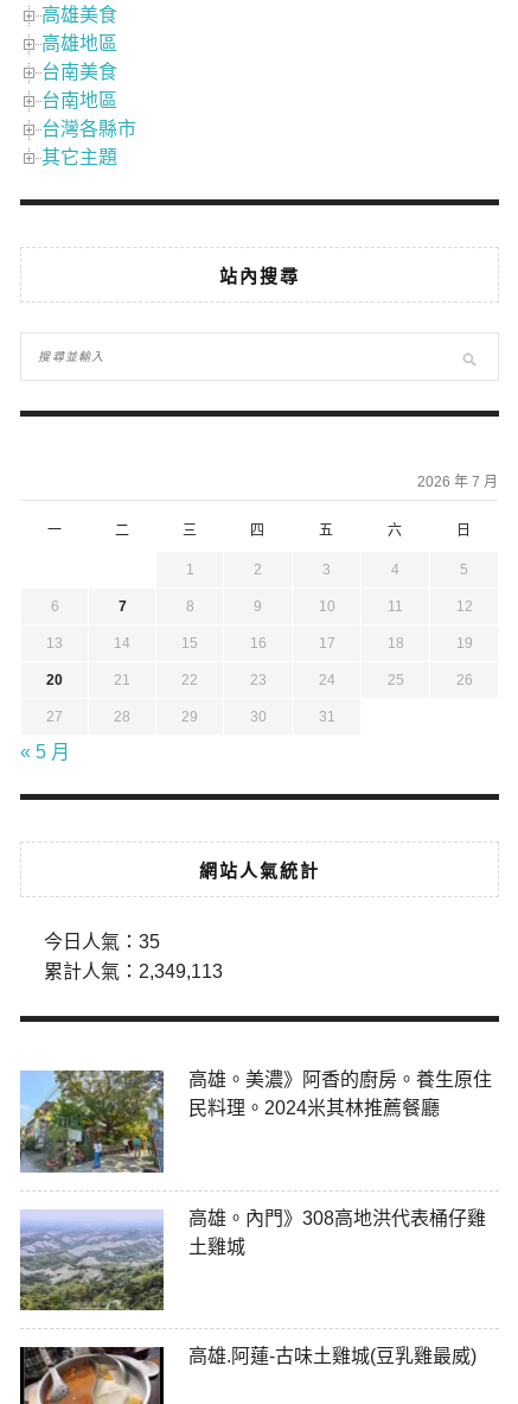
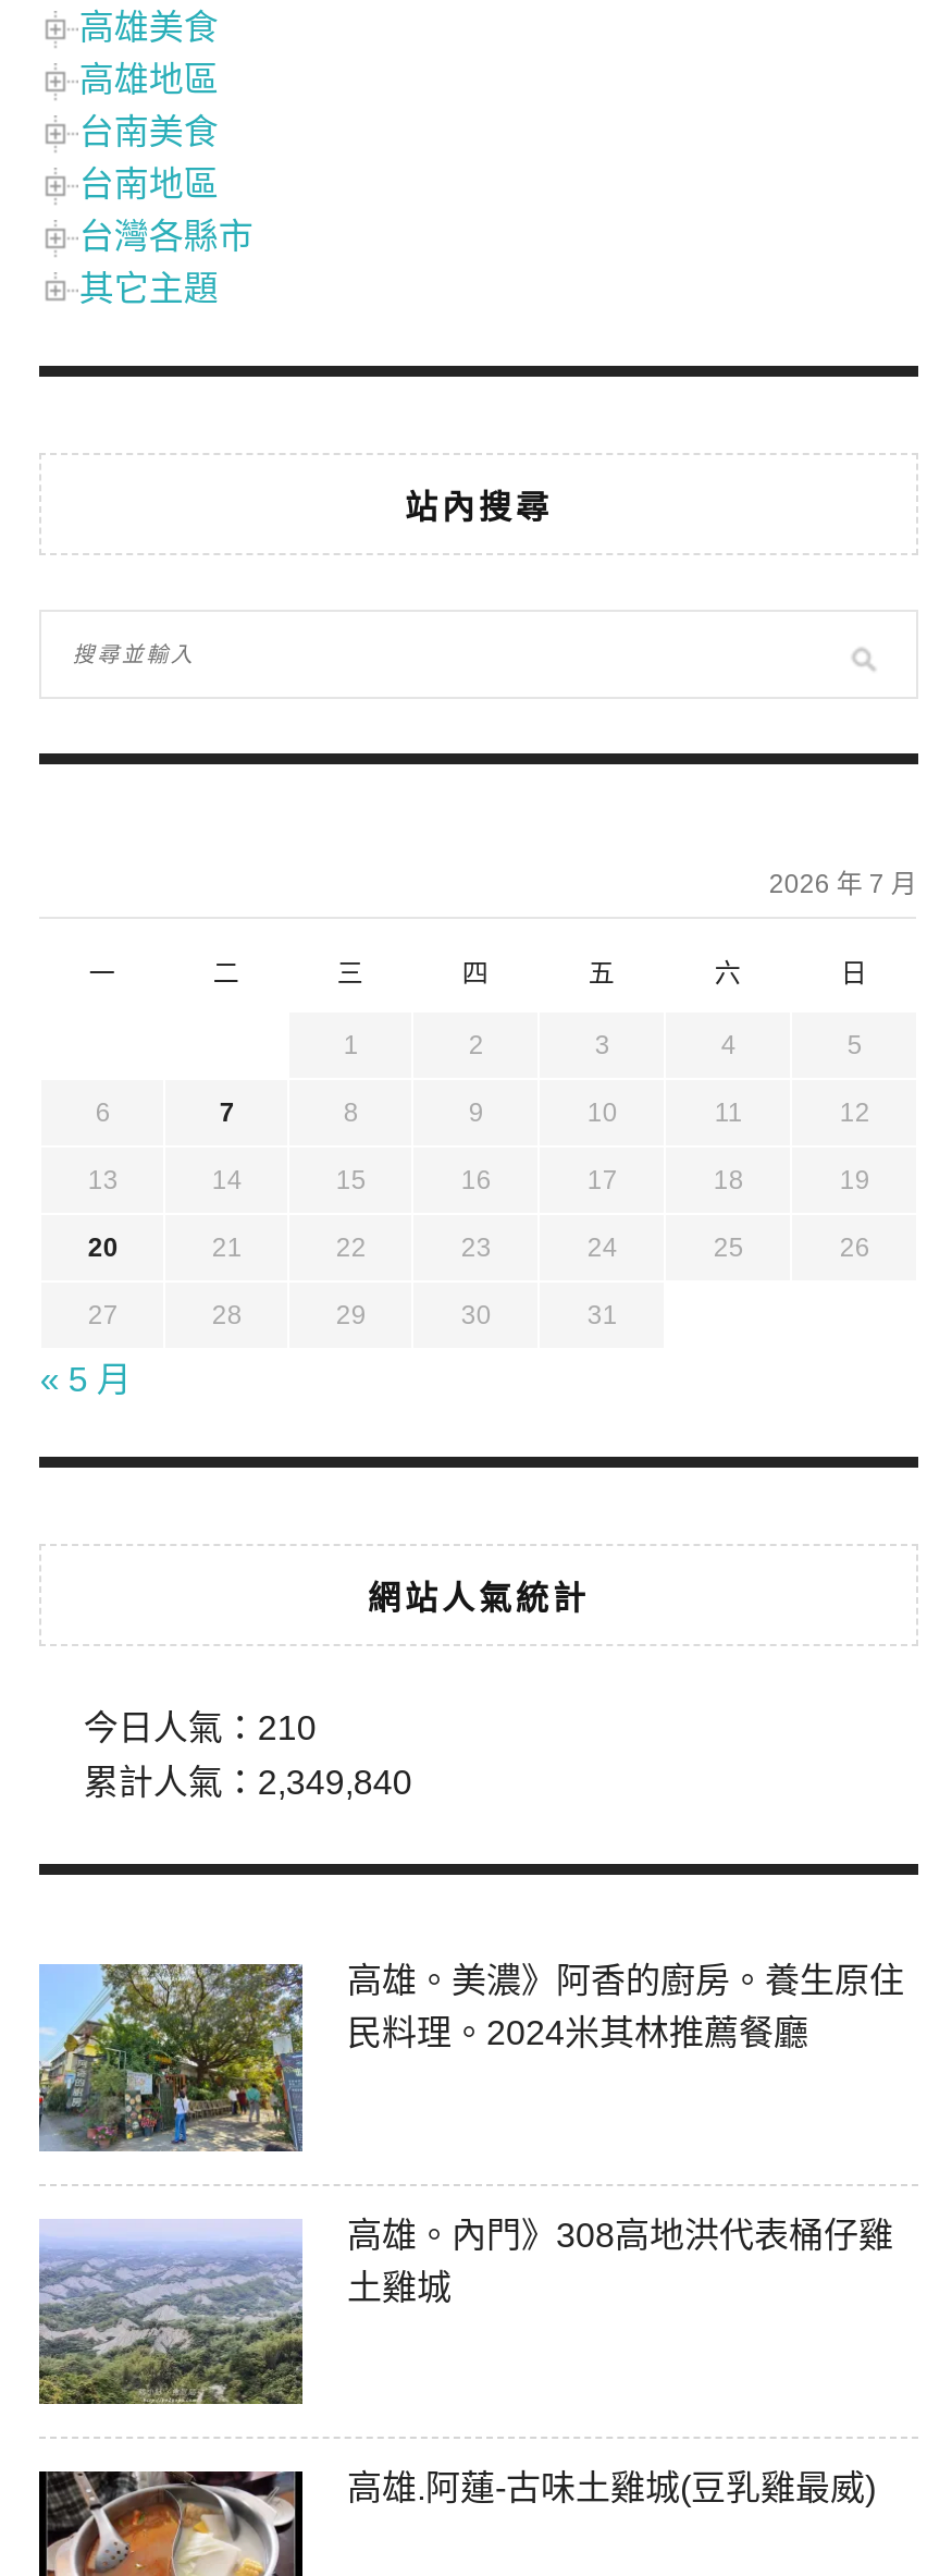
- 今日人氣：35
+ 今日人氣：210

- 累計人氣：2,349,113
+ 累計人氣：2,349,840
